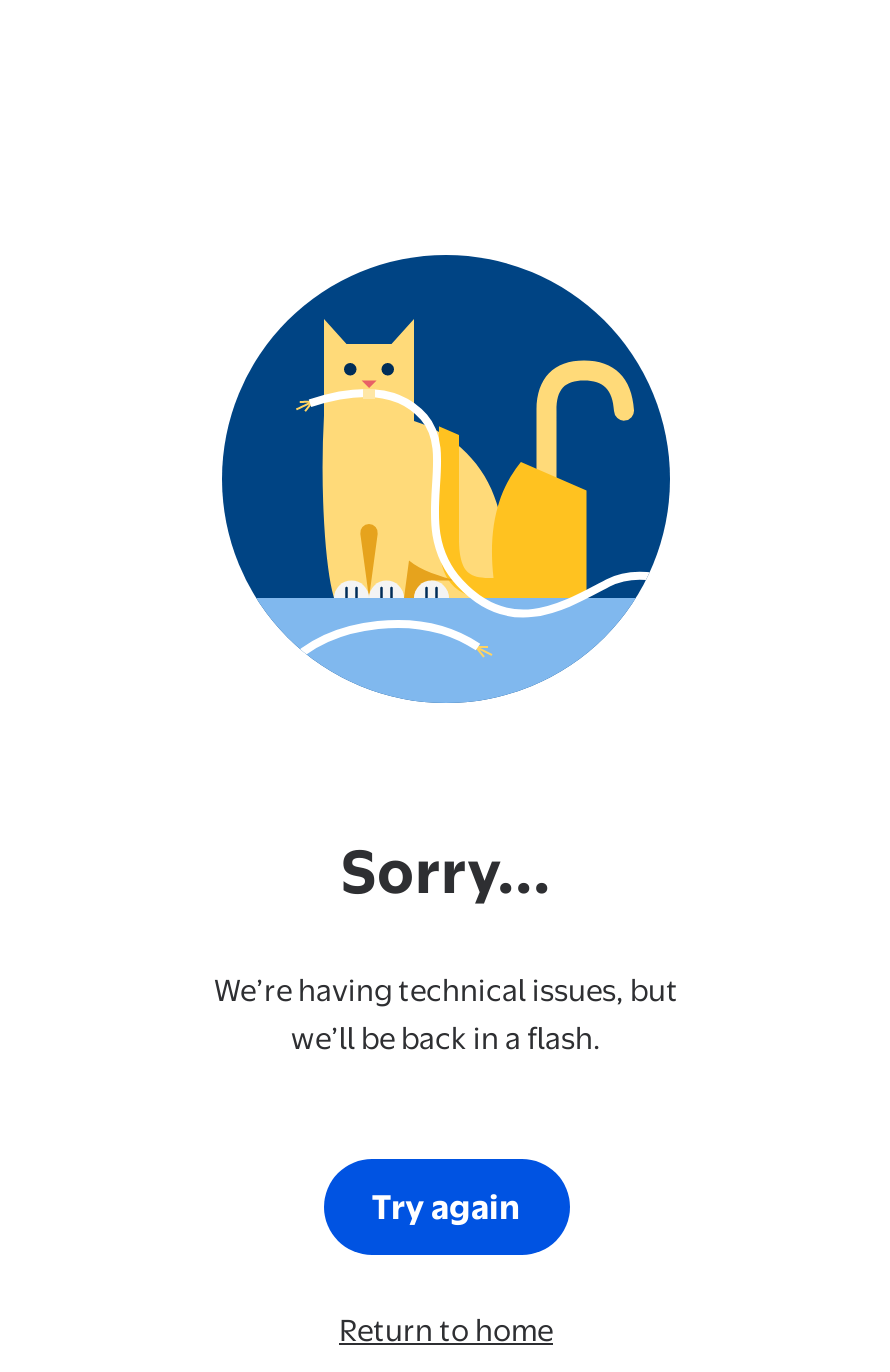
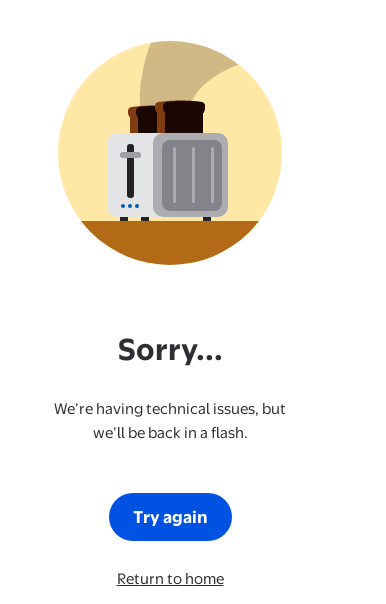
- [image]
+ [image]
